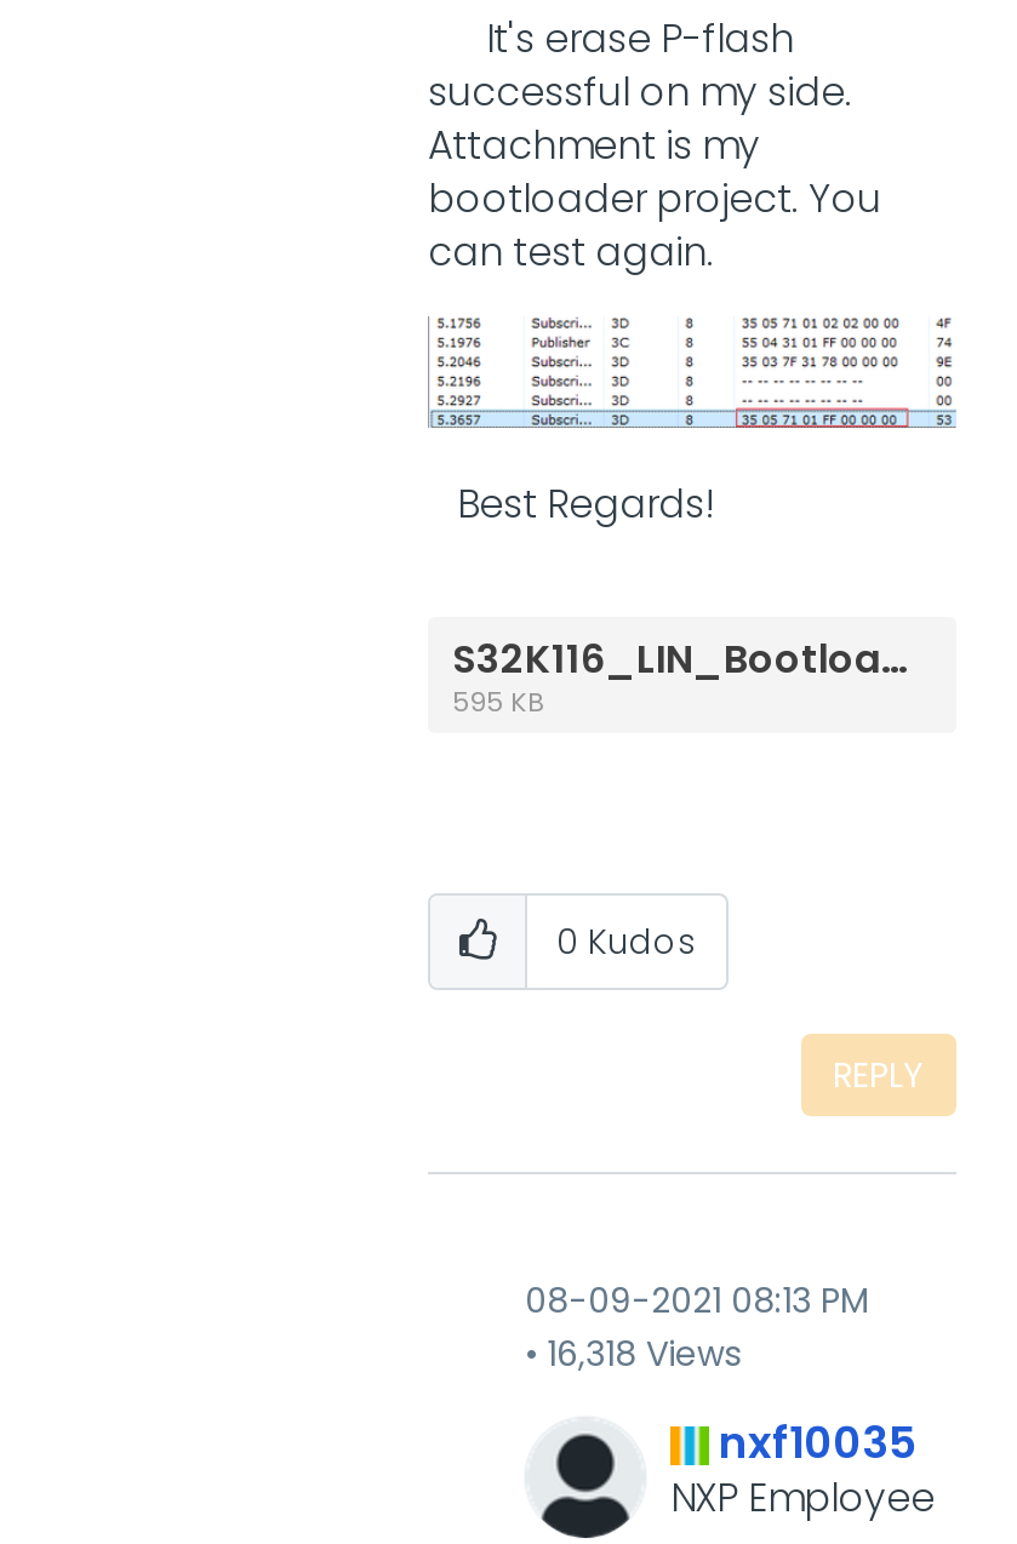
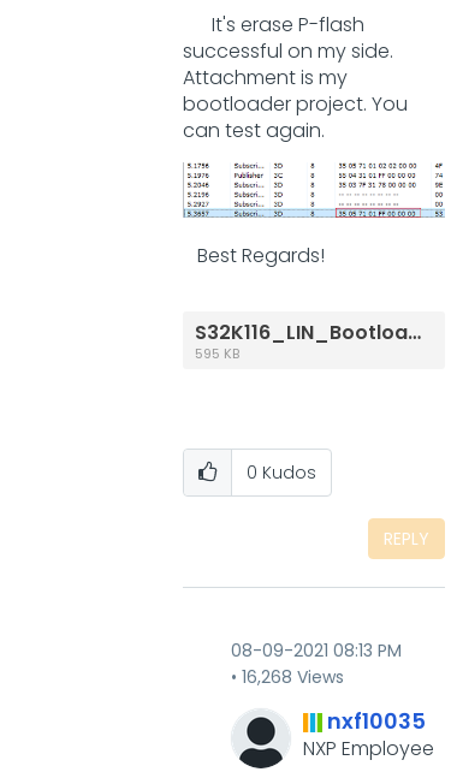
- 16,318 Views
+ 16,268 Views
